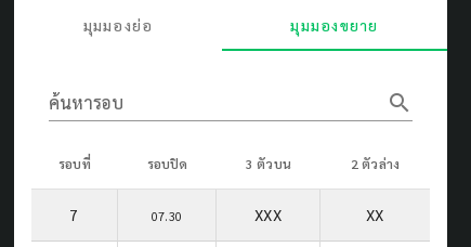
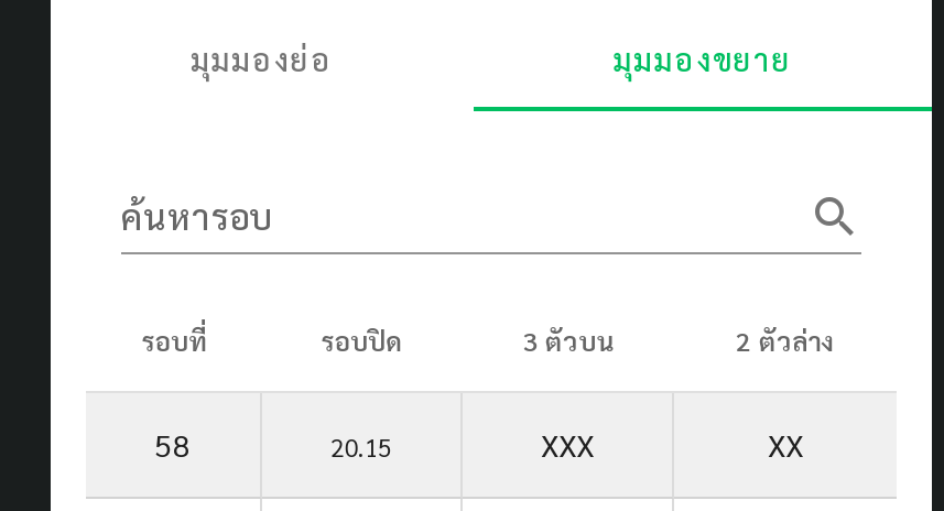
- 7
+ 58

- 07.30
+ 20.15
